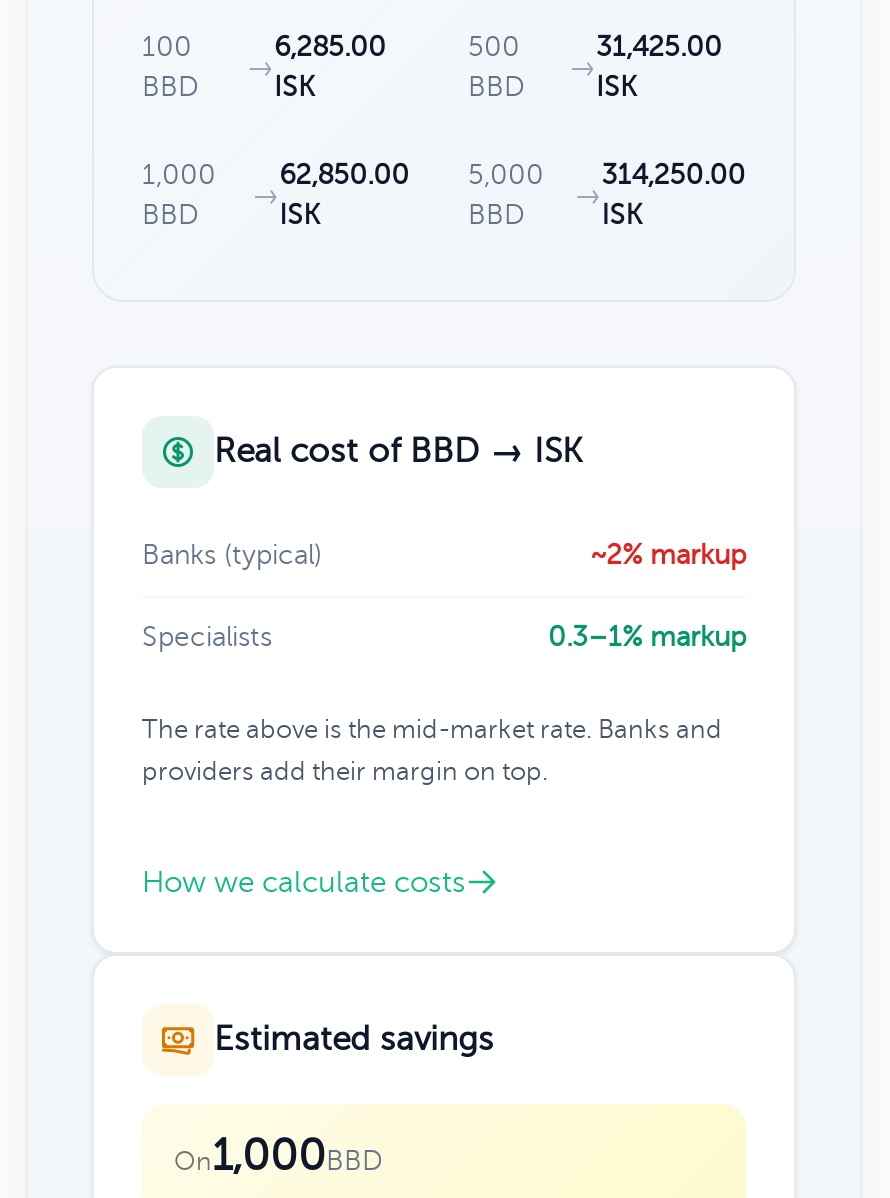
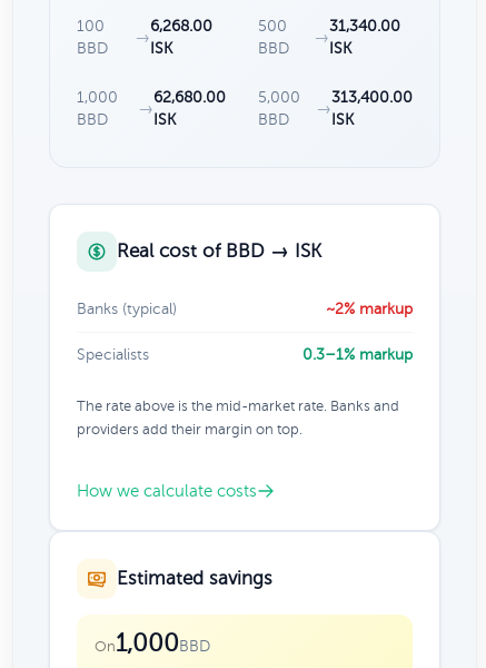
- 6,285.00
+ 6,268.00

- 31,425.00
+ 31,340.00

- 62,850.00
+ 62,680.00

- 314,250.00
+ 313,400.00
